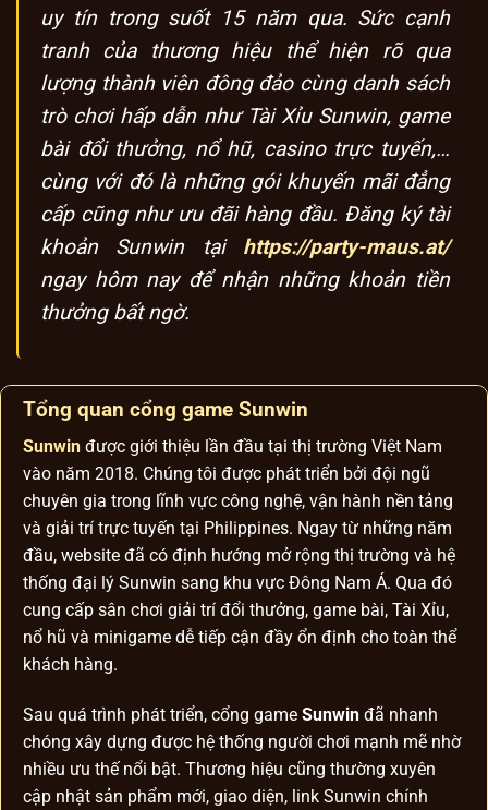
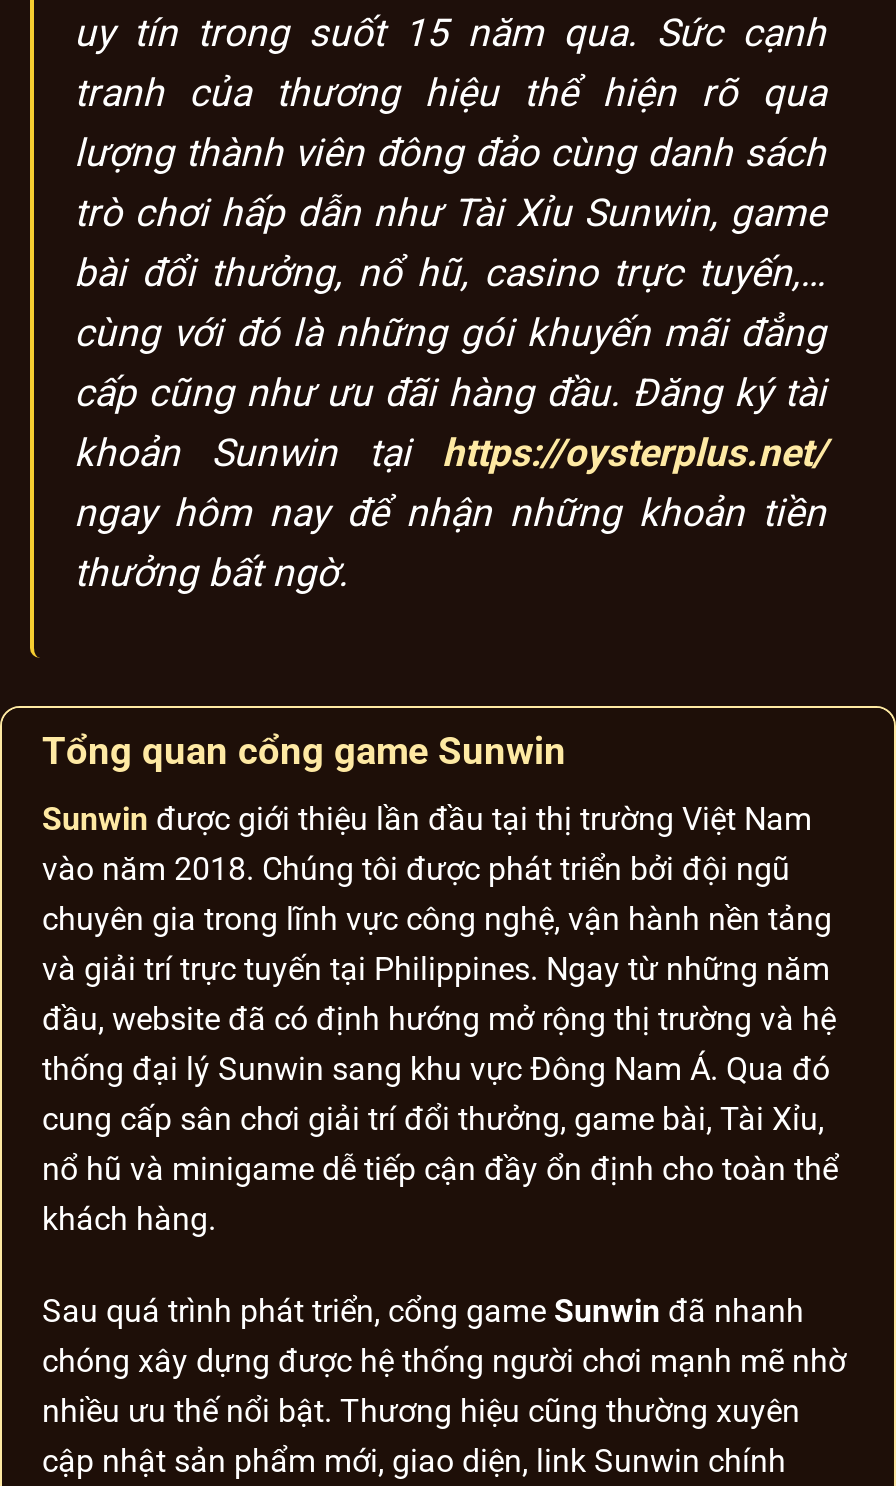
- khoản Sunwin tại https://party-maus.at/
+ khoản Sunwin tại https://oysterplus.net/
